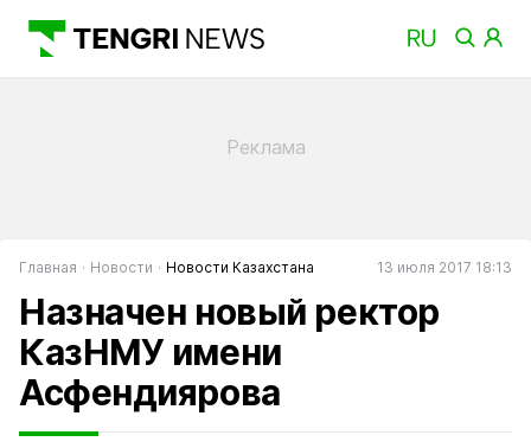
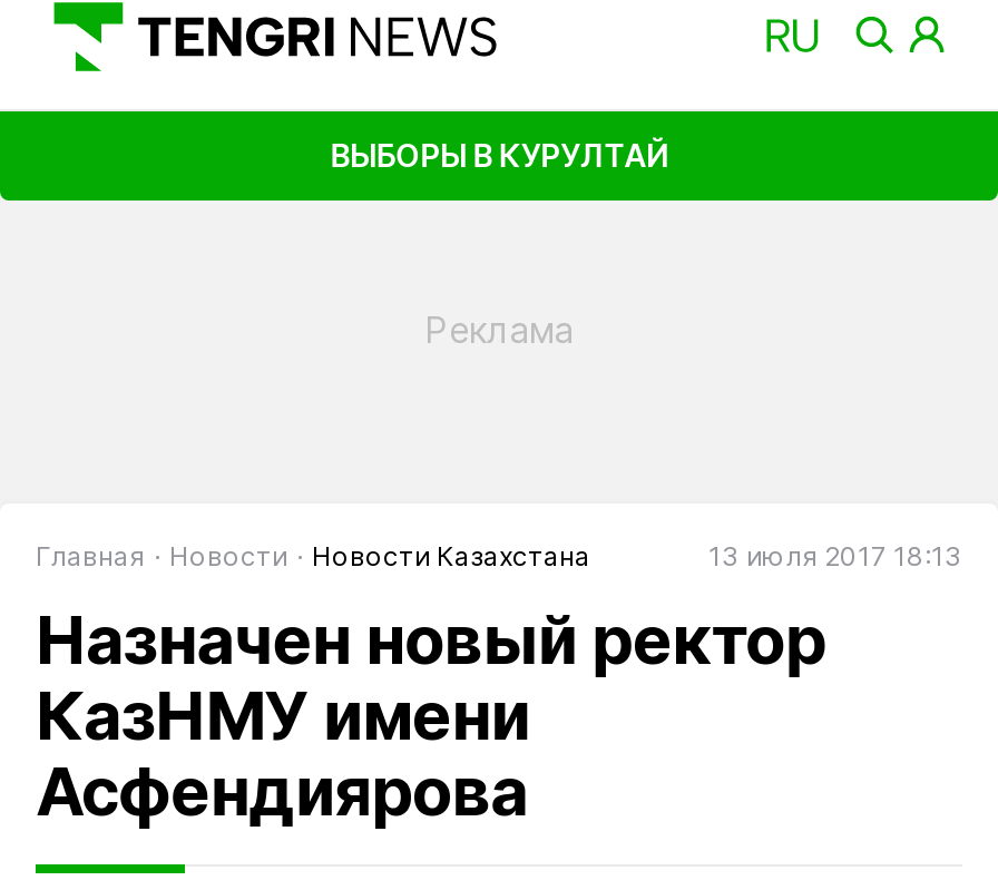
+ ВЫБОРЫ В КУРУЛТАЙ
